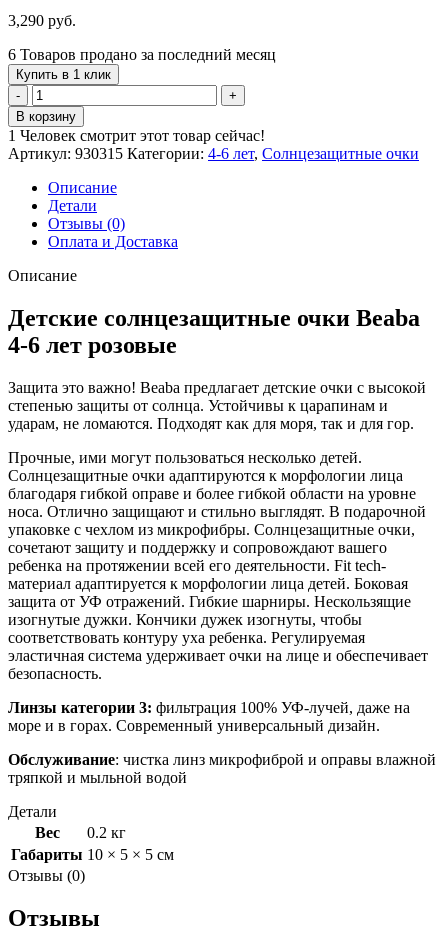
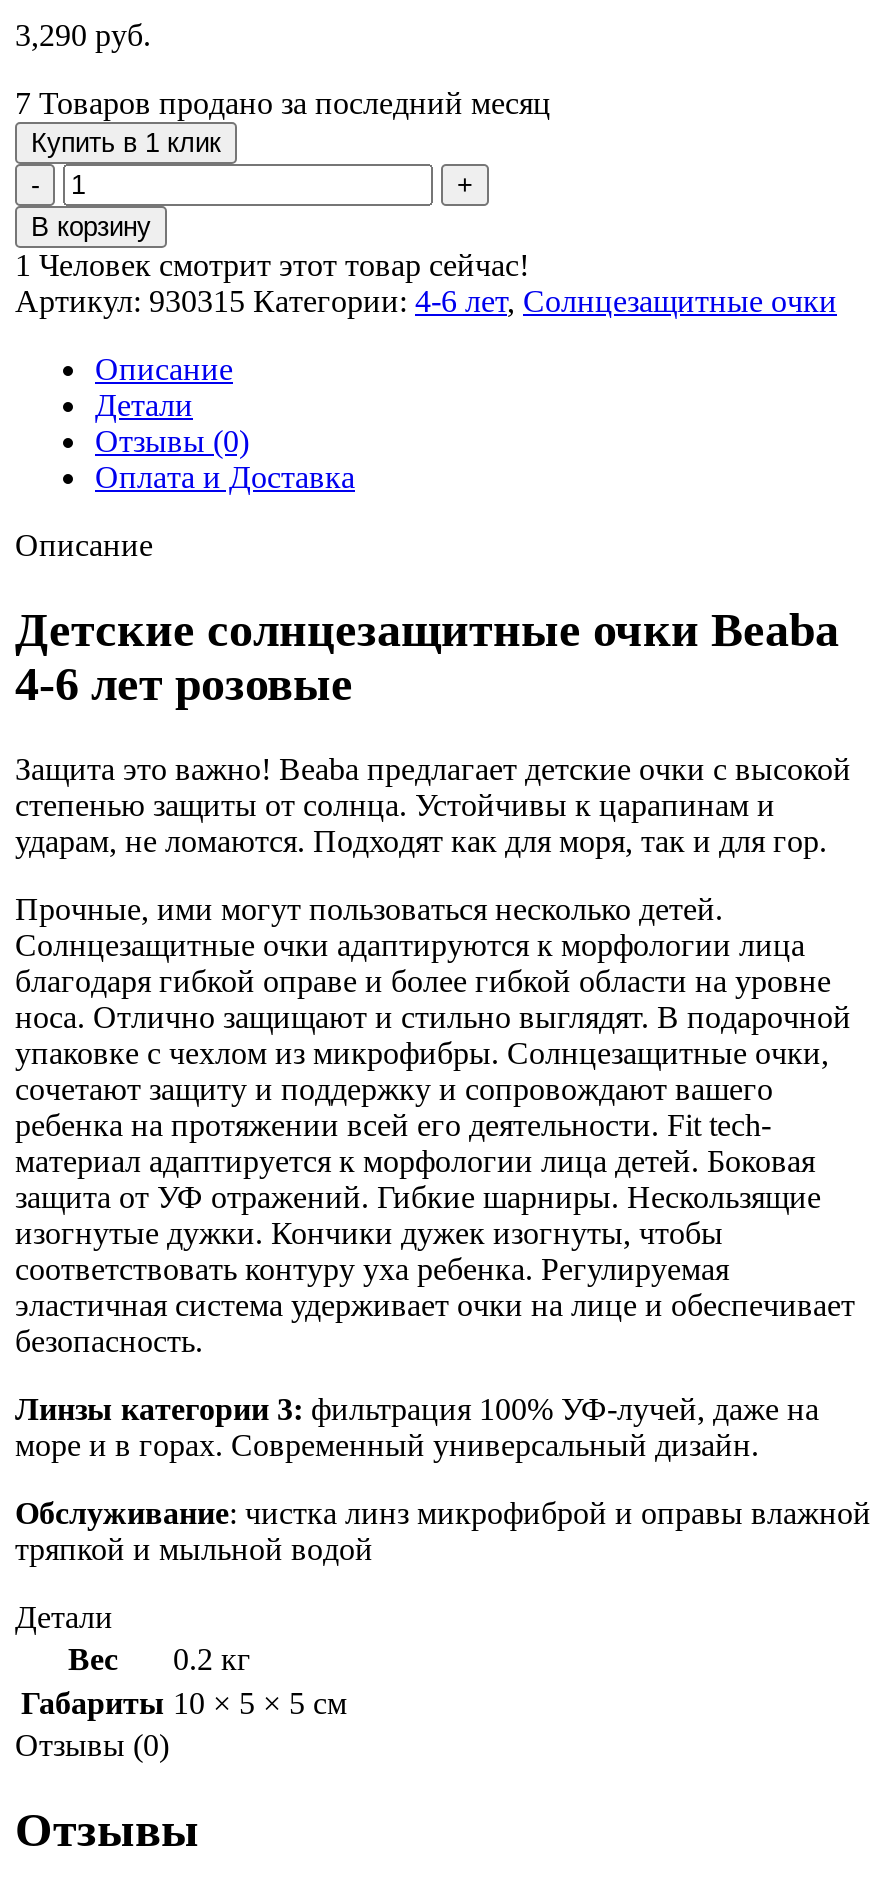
- 6 Товаров продано за последний месяц
+ 7 Товаров продано за последний месяц
